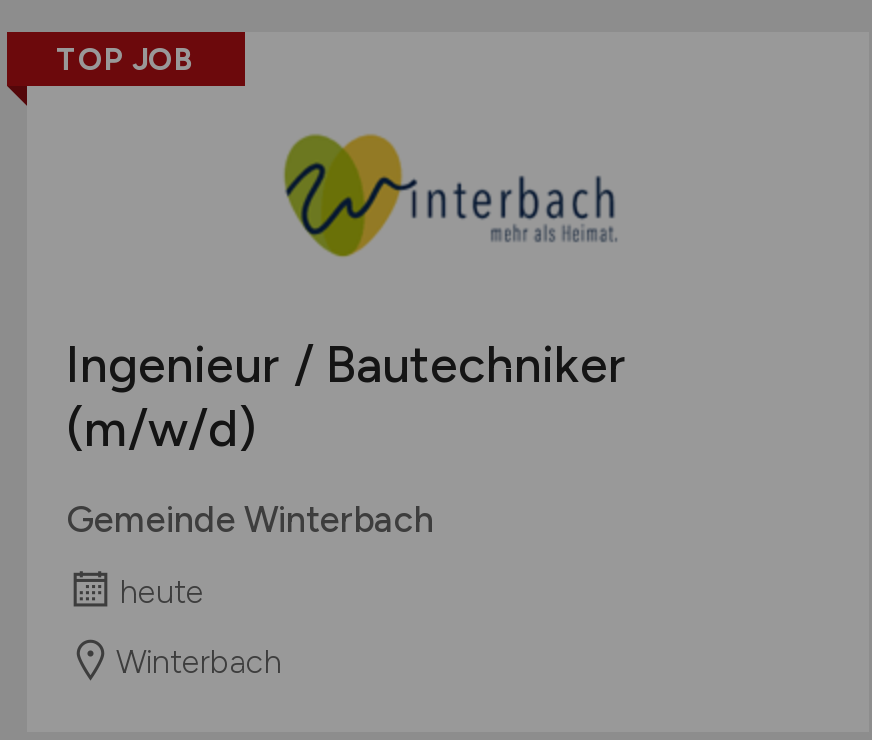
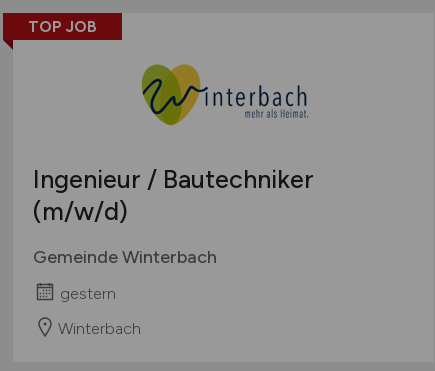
- heute
+ gestern
